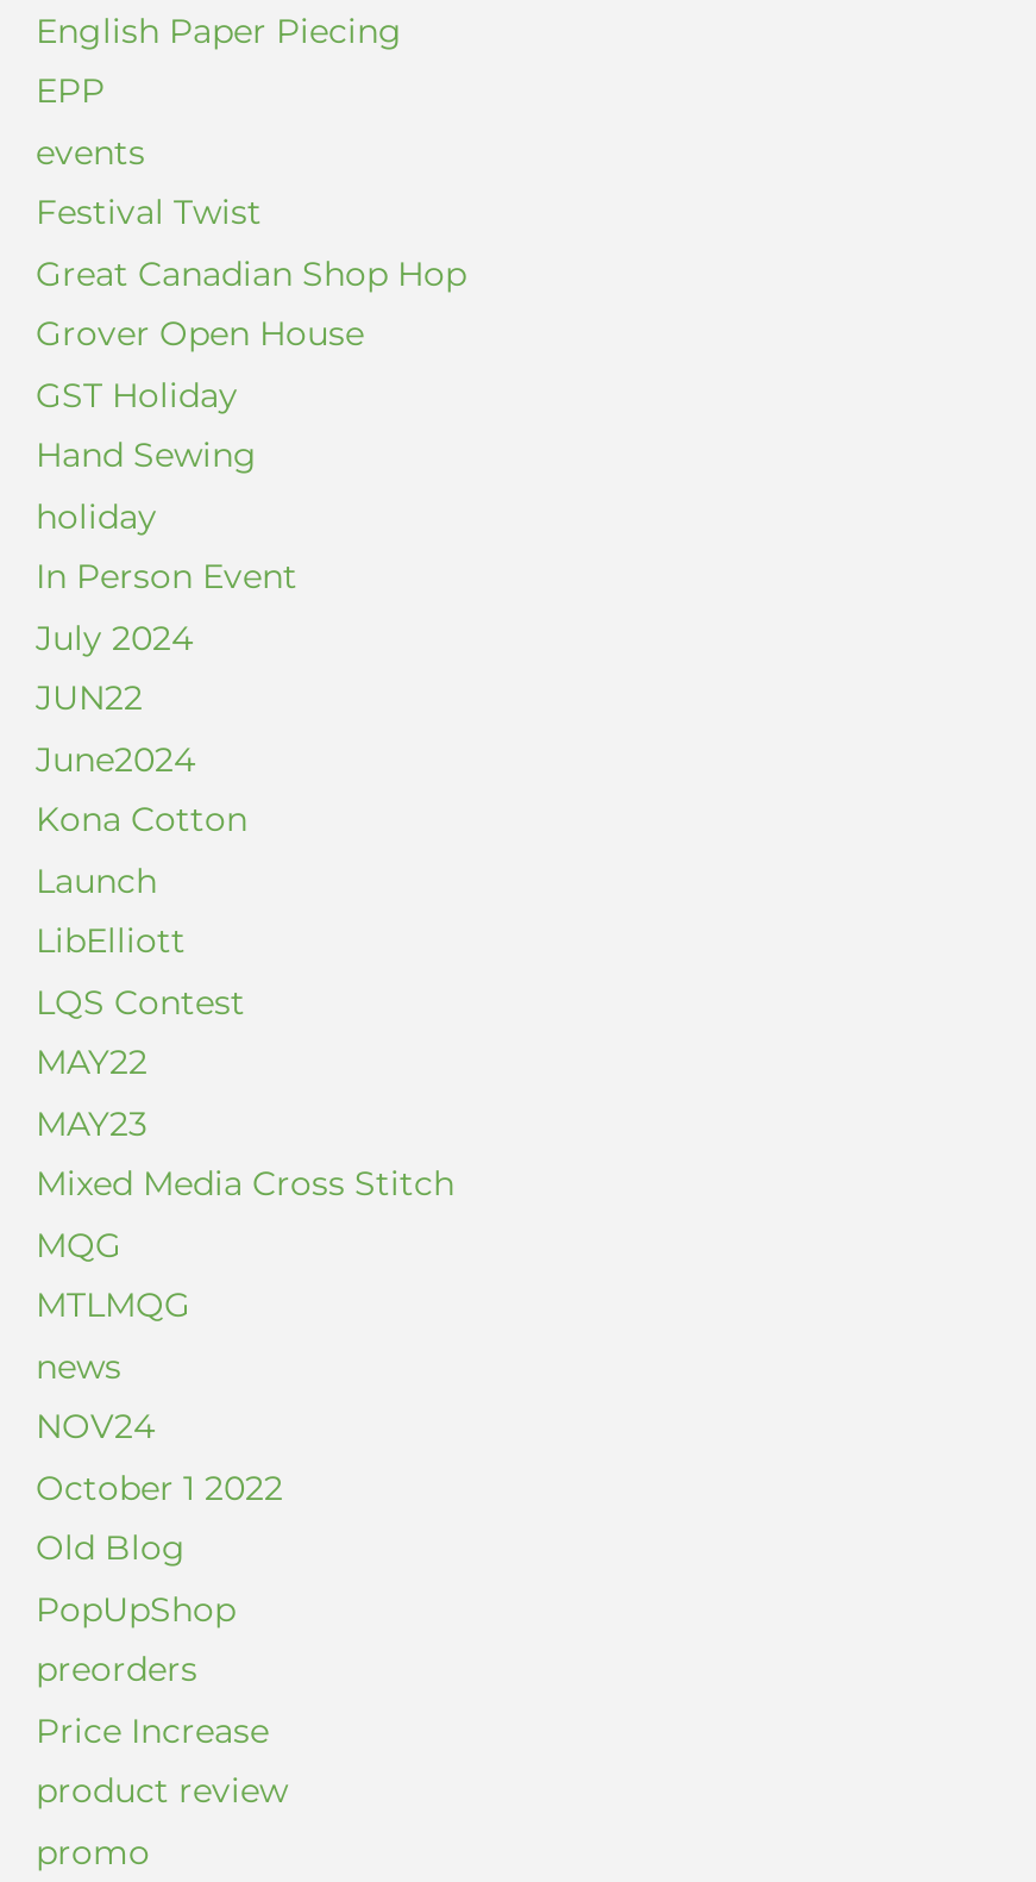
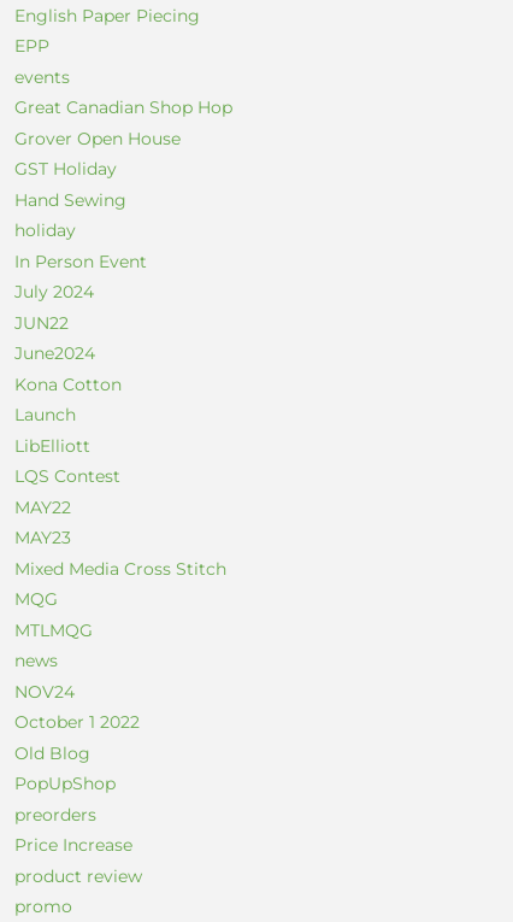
- Festival Twist
